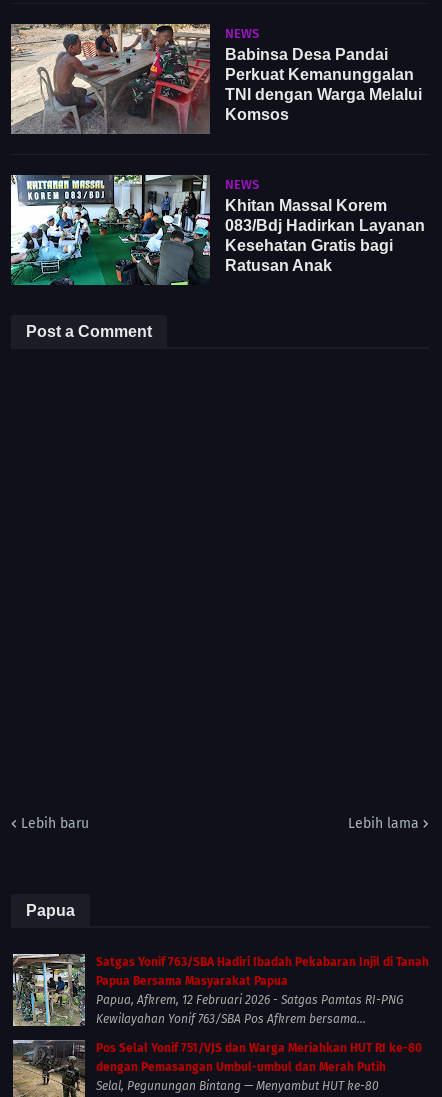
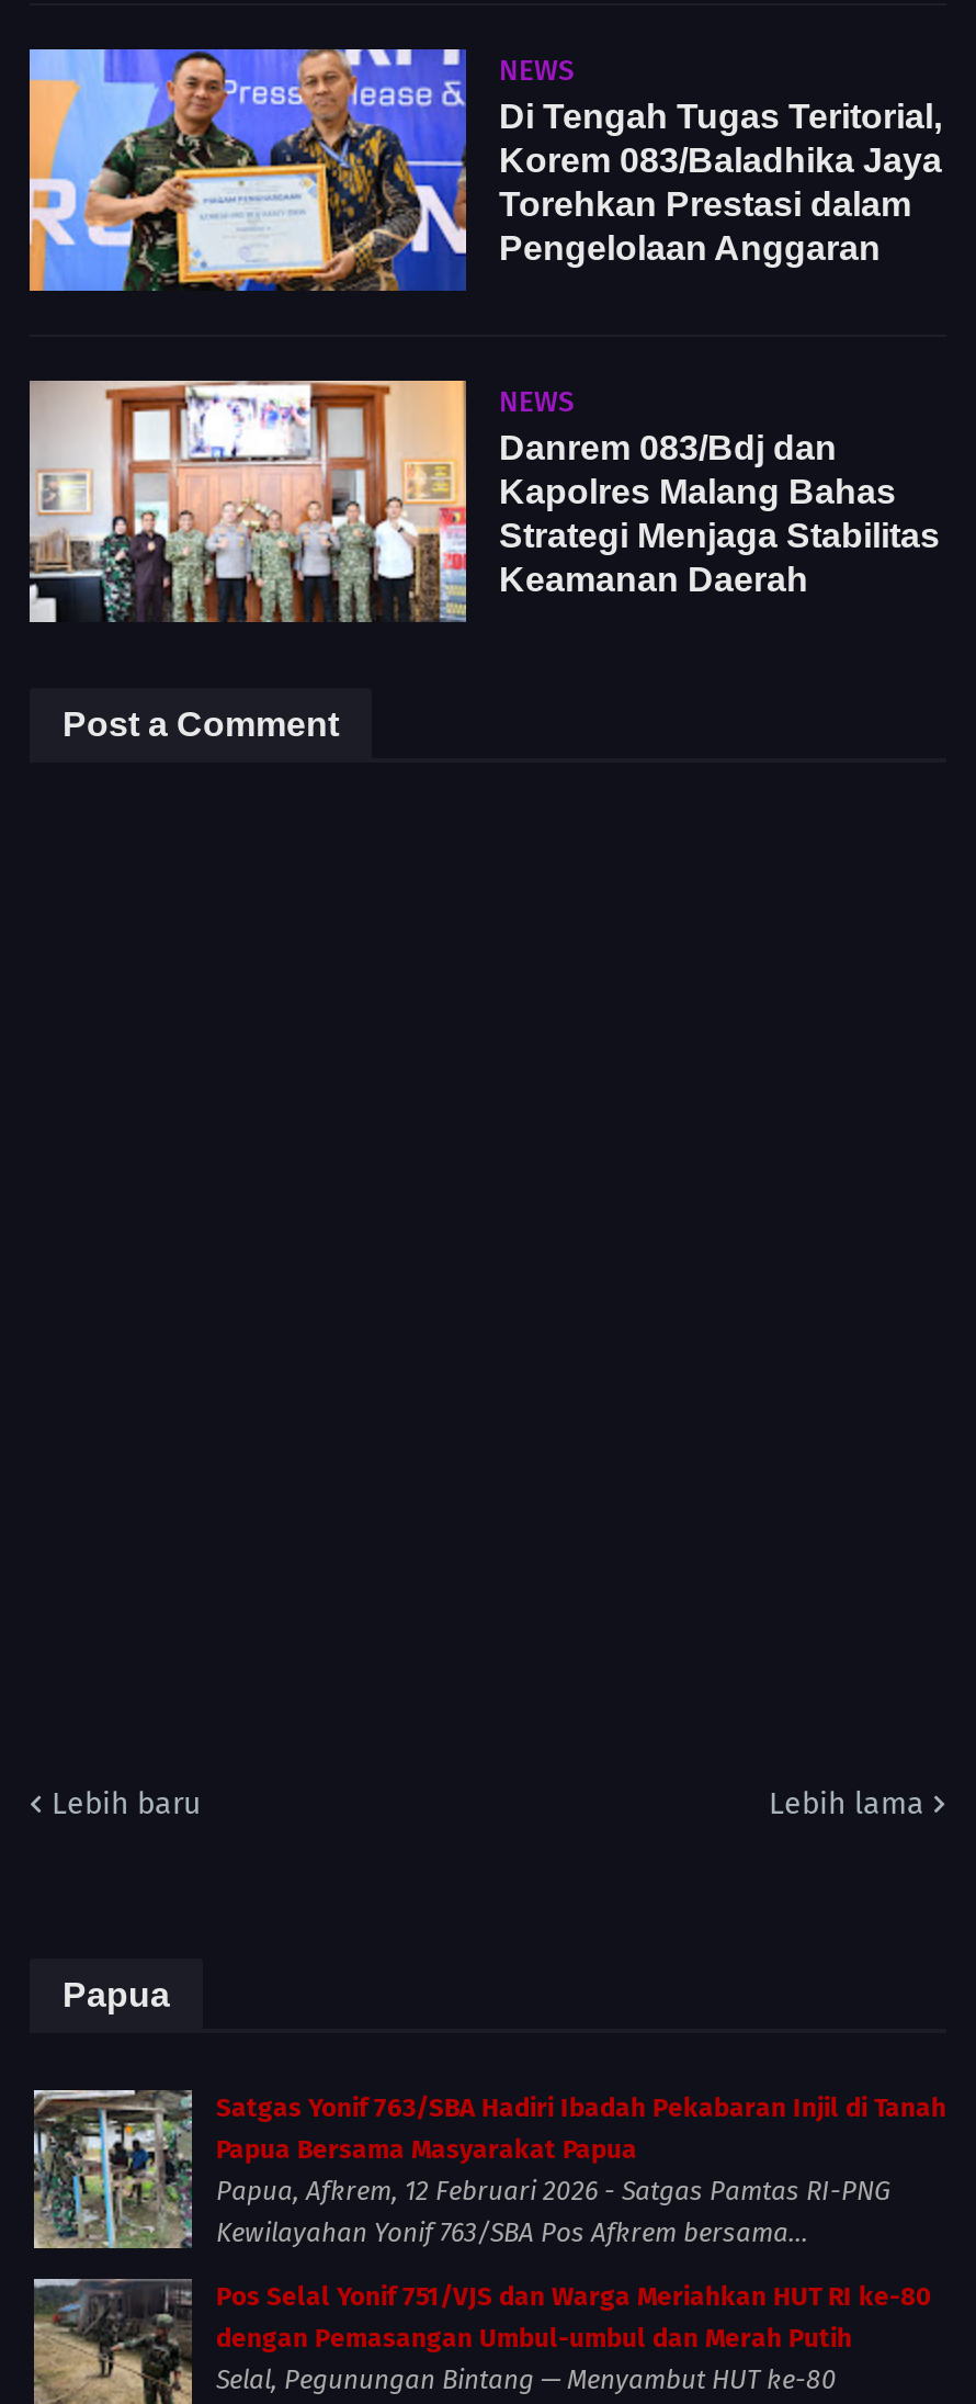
- [image]
- Babinsa Desa Pandai
- Perkuat Kemanunggalan
- TNI dengan Warga Melalui
- Komsos
+ [image]
+ Di Tengah Tugas Teritorial,
+ Korem 083/Baladhika Jaya
+ Torehkan Prestasi dalam
+ Pengelolaan Anggaran

- [image]
- Khitan Massal Korem
- 083/Bdj Hadirkan Layanan
- Kesehatan Gratis bagi
- Ratusan Anak
+ [image]
+ Danrem 083/Bdj dan
+ Kapolres Malang Bahas
+ Strategi Menjaga Stabilitas
+ Keamanan Daerah
